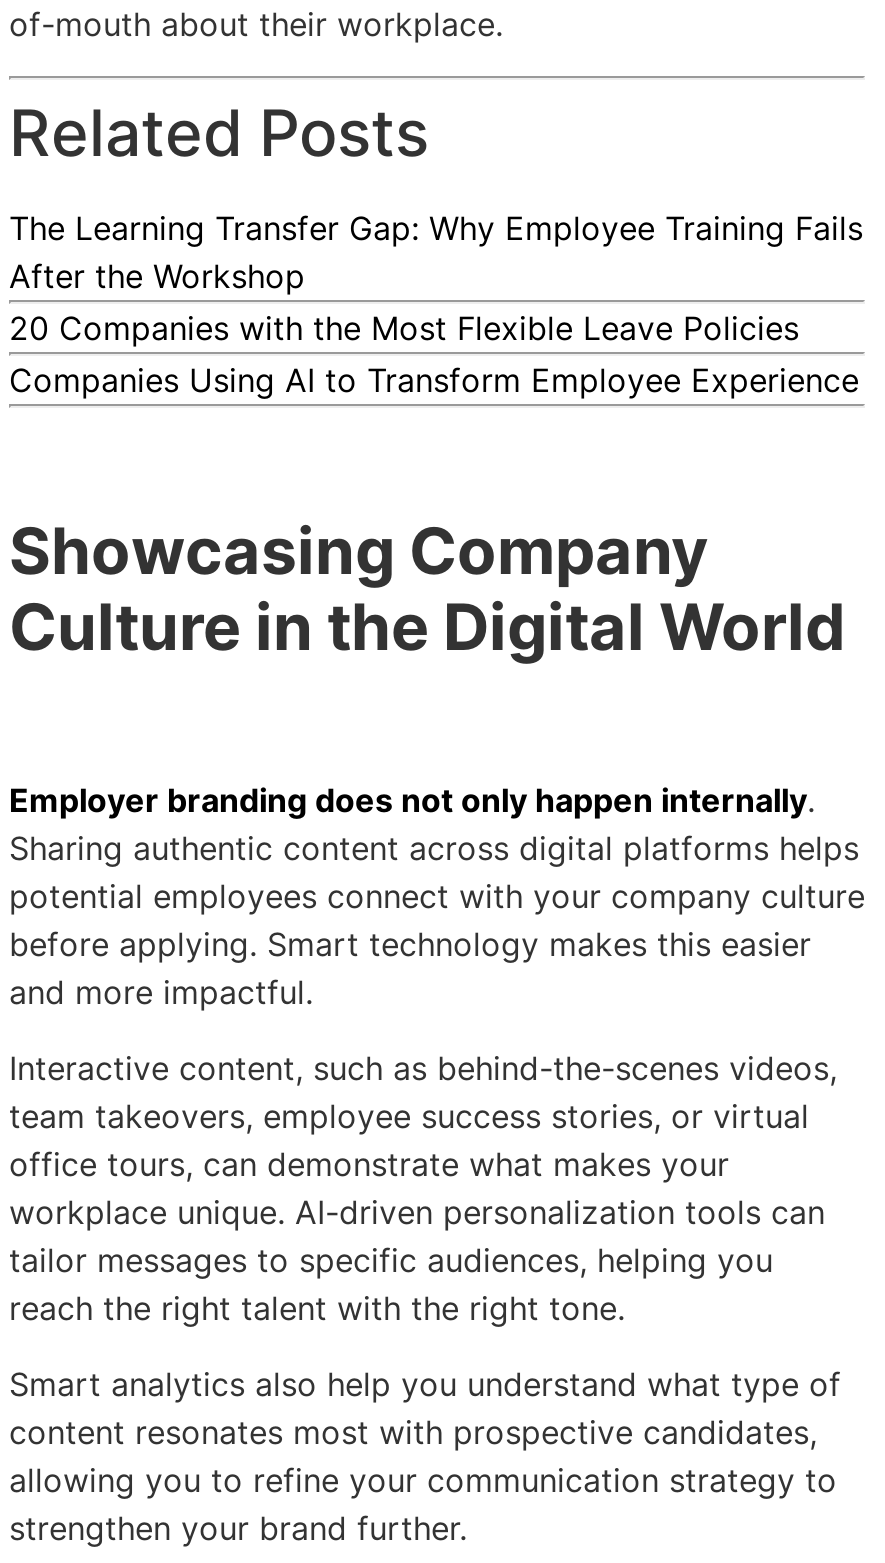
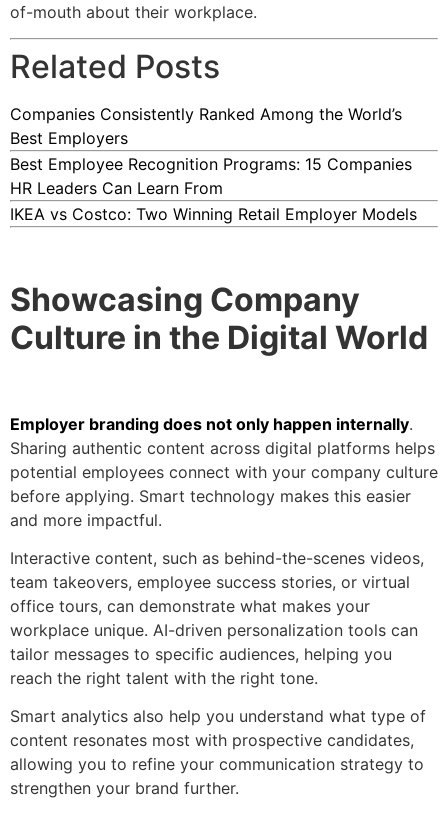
- The Learning Transfer Gap: Why Employee Training Fails
- After the Workshop
- 20 Companies with the Most Flexible Leave Policies
- Companies Using AI to Transform Employee Experience
+ Companies Consistently Ranked Among the World’s
+ Best Employers
+ Best Employee Recognition Programs: 15 Companies
+ HR Leaders Can Learn From
+ IKEA vs Costco: Two Winning Retail Employer Models
